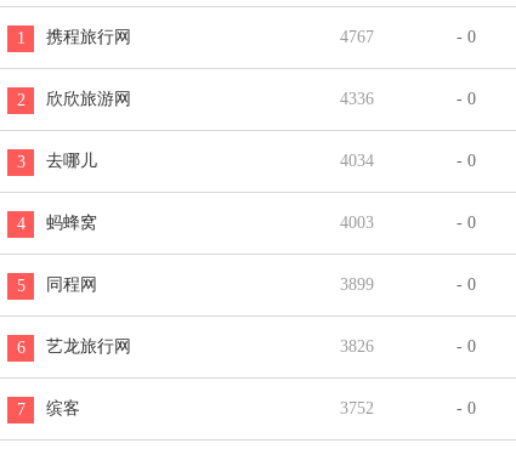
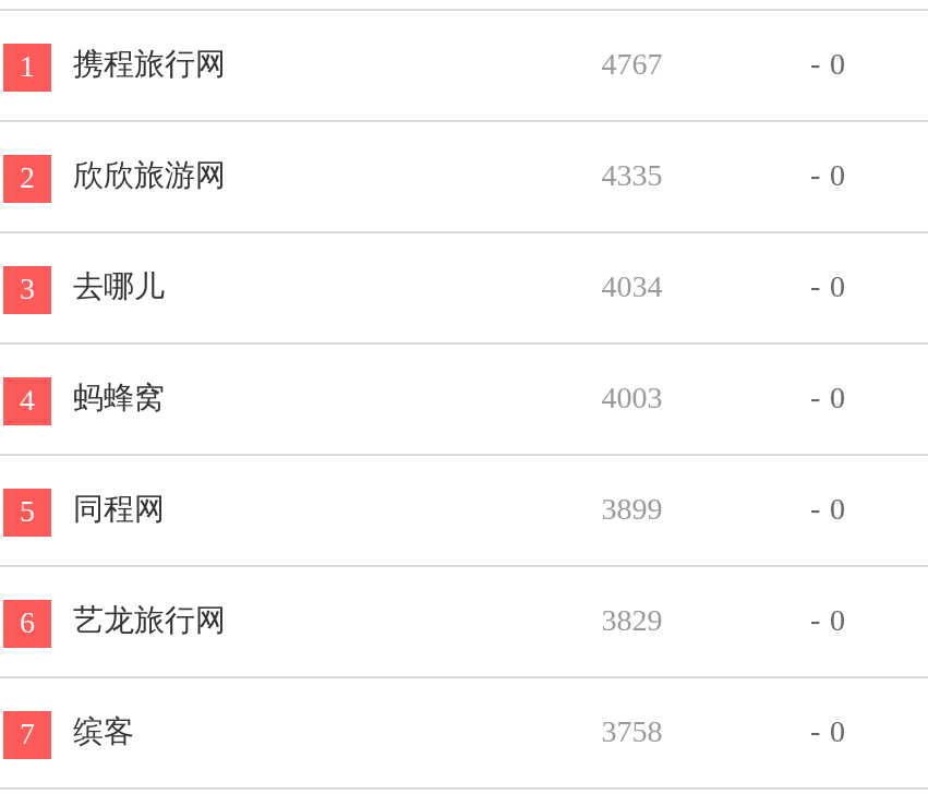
- 4336
+ 4335

- 3826
+ 3829

- 3752
+ 3758
